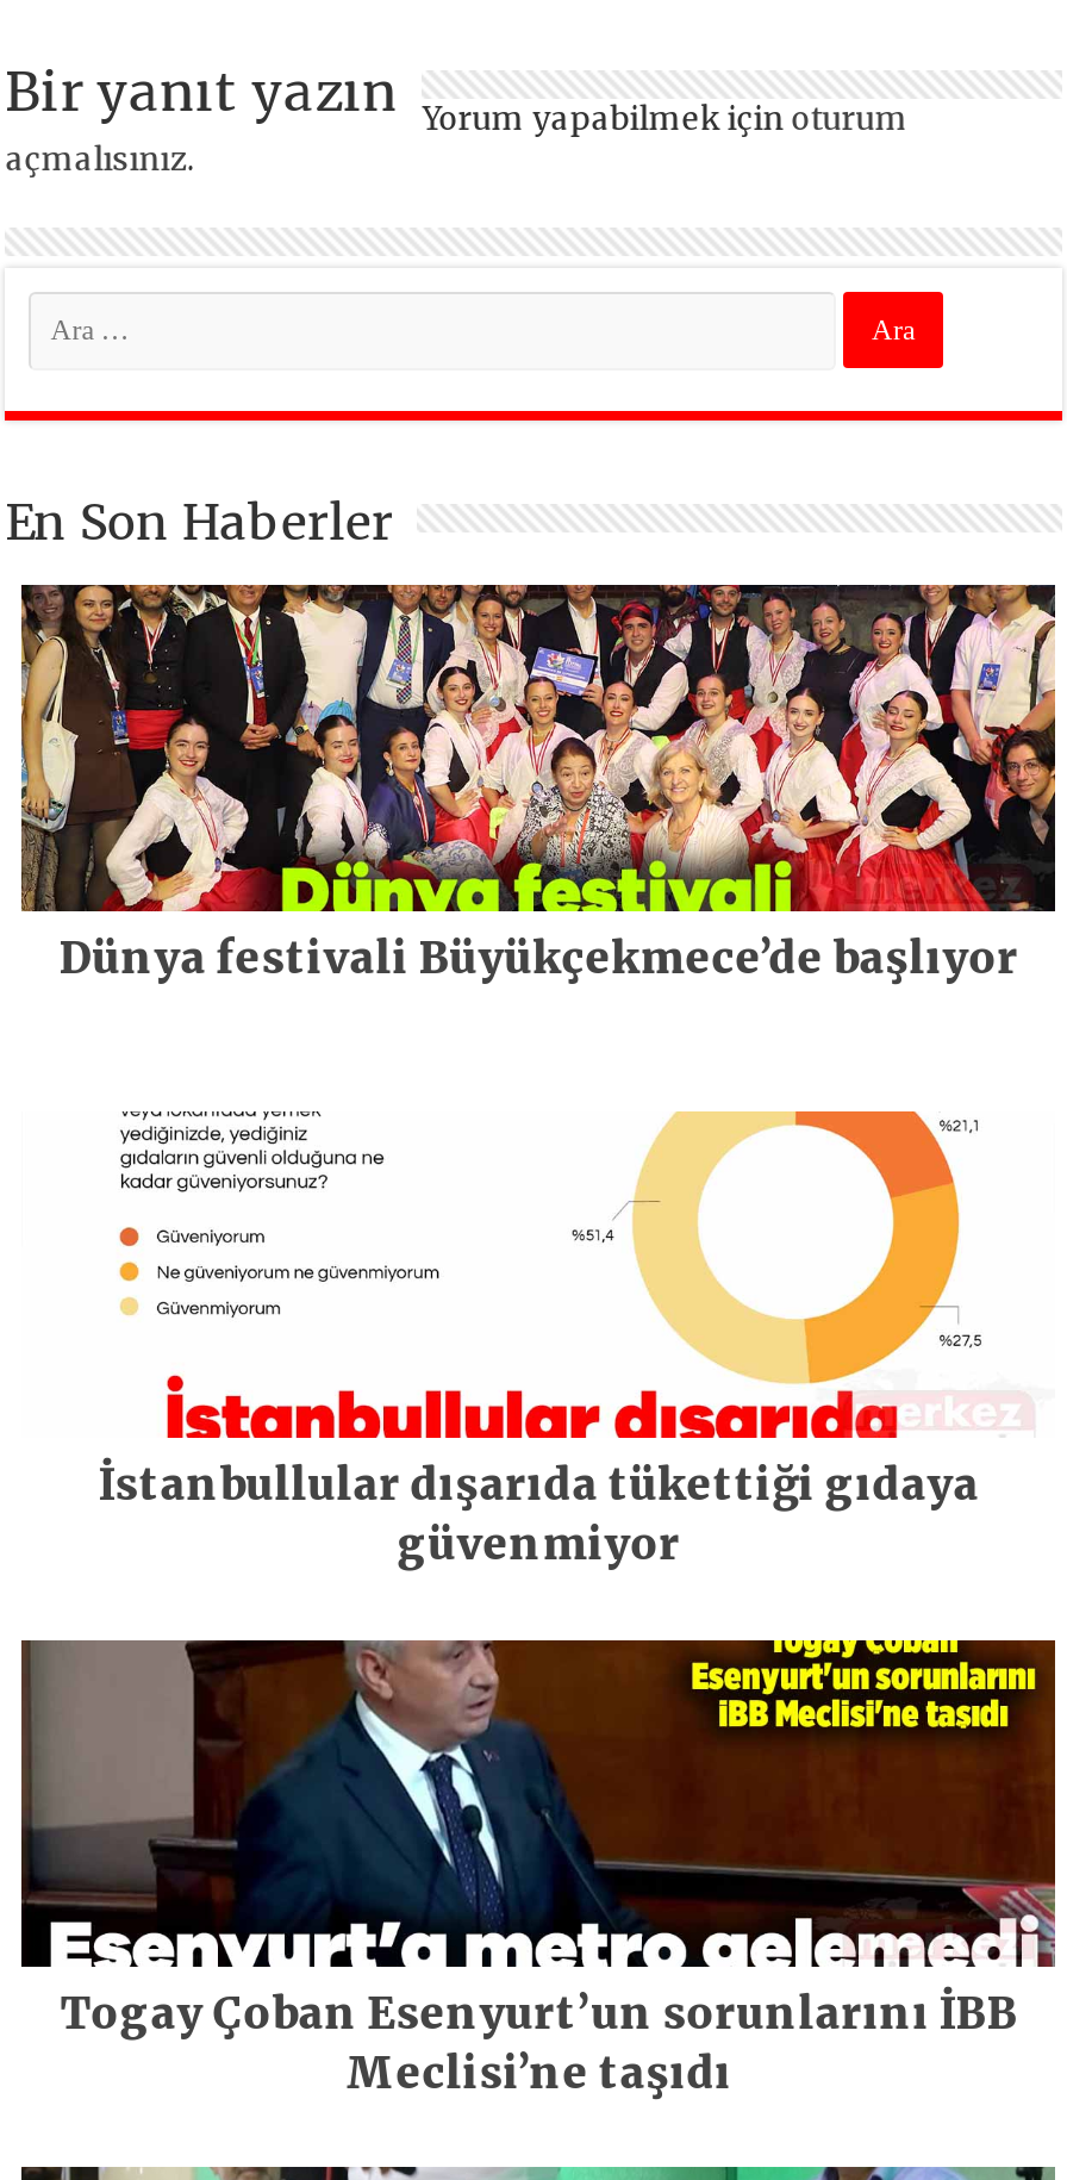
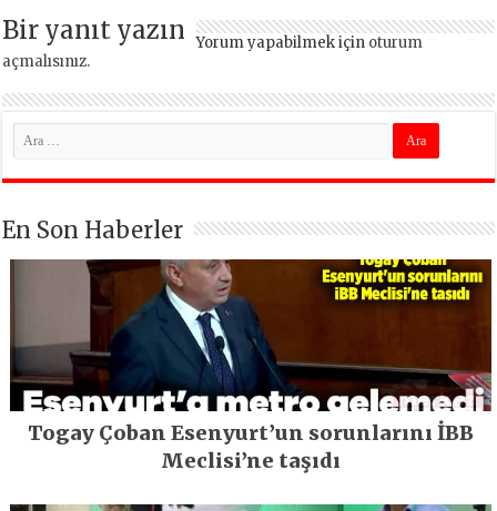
- [image]
- Dünya festivali Büyükçekmece’de başlıyor

- [image]
- İstanbullular dışarıda tükettiği gıdaya
- güvenmiyor
